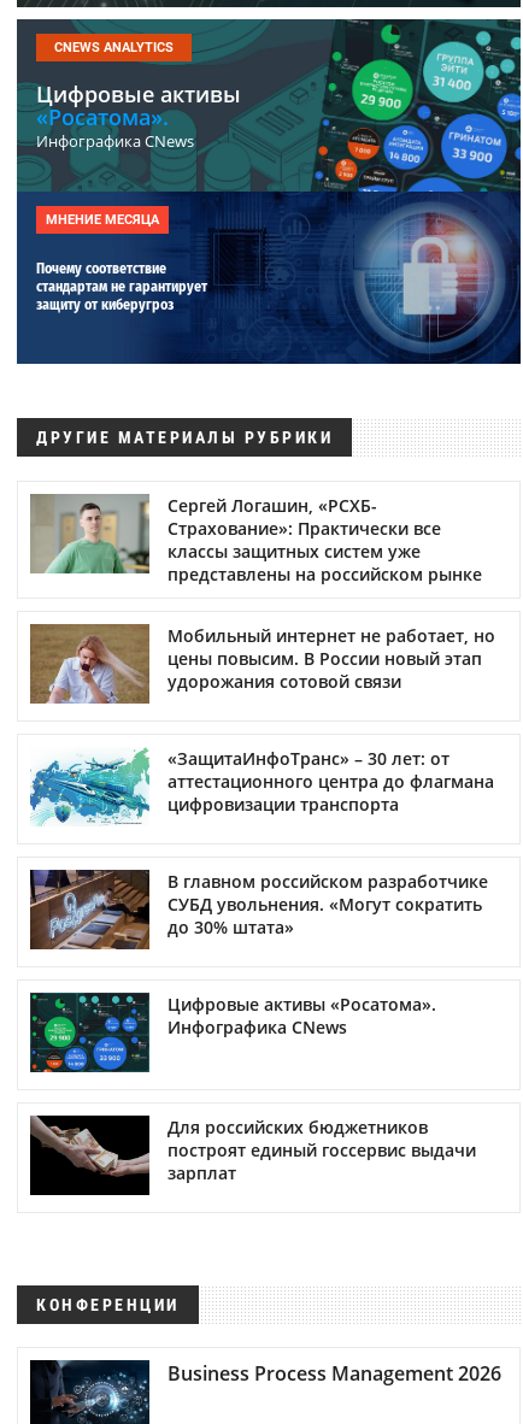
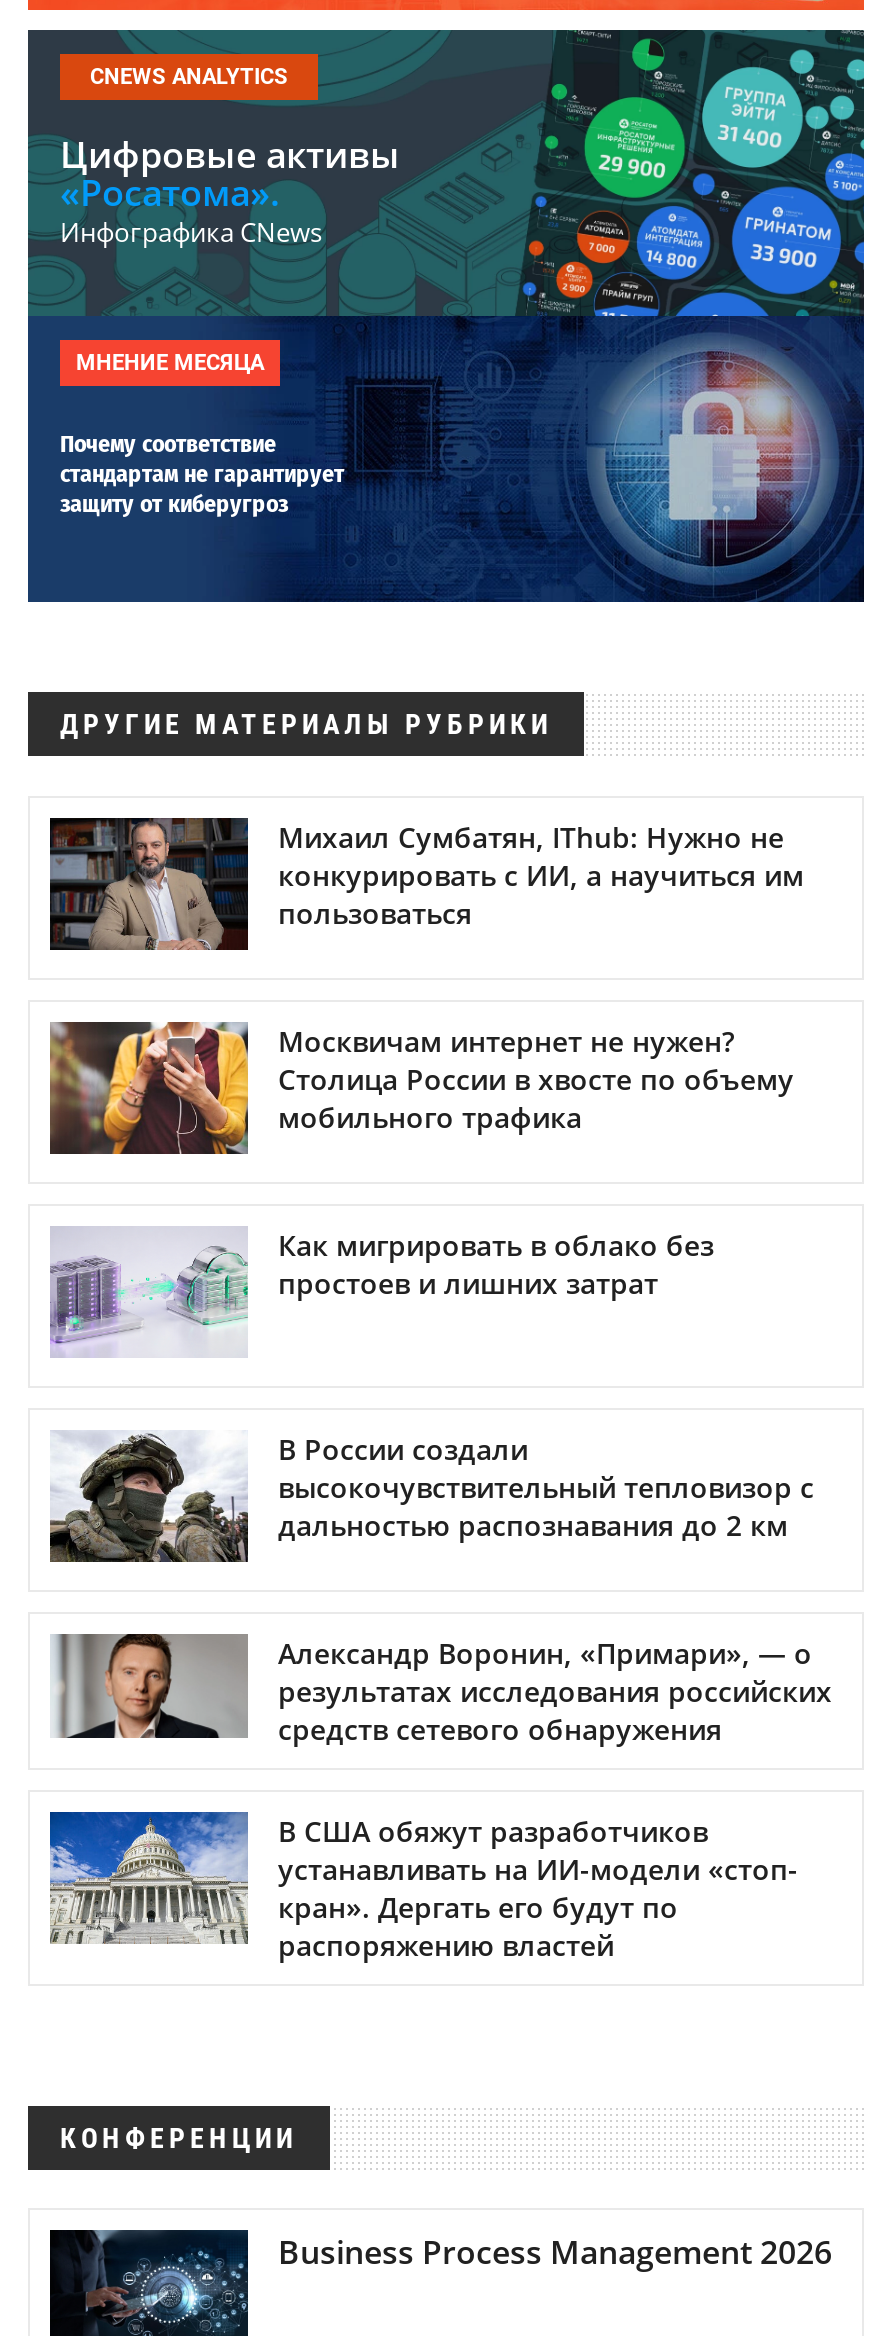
- [image]
- Сергей Логашин, «РСХБ-
- Страхование»: Практически все
- классы защитных систем уже
- представлены на российском рынке
+ [image]
+ Михаил Сумбатян, IThub: Нужно не
+ конкурировать с ИИ, а научиться им
+ пользоваться

- [image]
- Мобильный интернет не работает, но
- цены повысим. В России новый этап
- удорожания сотовой связи
+ [image]
+ Москвичам интернет не нужен?
+ Столица России в хвосте по объему
+ мобильного трафика

- [image]
- «ЗащитаИнфоТранс» – 30 лет: от
- аттестационного центра до флагмана
- цифровизации транспорта
+ [image]
+ Как мигрировать в облако без
+ простоев и лишних затрат

- [image]
- В главном российском разработчике
- СУБД увольнения. «Могут сократить
- до 30% штата»
+ [image]
+ В России создали
+ высокочувствительный тепловизор с
+ дальностью распознавания до 2 км

- [image]
- Цифровые активы «Росатома».
- Инфографика CNews
+ [image]
+ Александр Воронин, «Примари», — о
+ результатах исследования российских
+ средств сетевого обнаружения

- [image]
- Для российских бюджетников
- построят единый госсервис выдачи
- зарплат
+ [image]
+ В США обяжут разработчиков
+ устанавливать на ИИ-модели «стоп-
+ кран». Дергать его будут по
+ распоряжению властей
